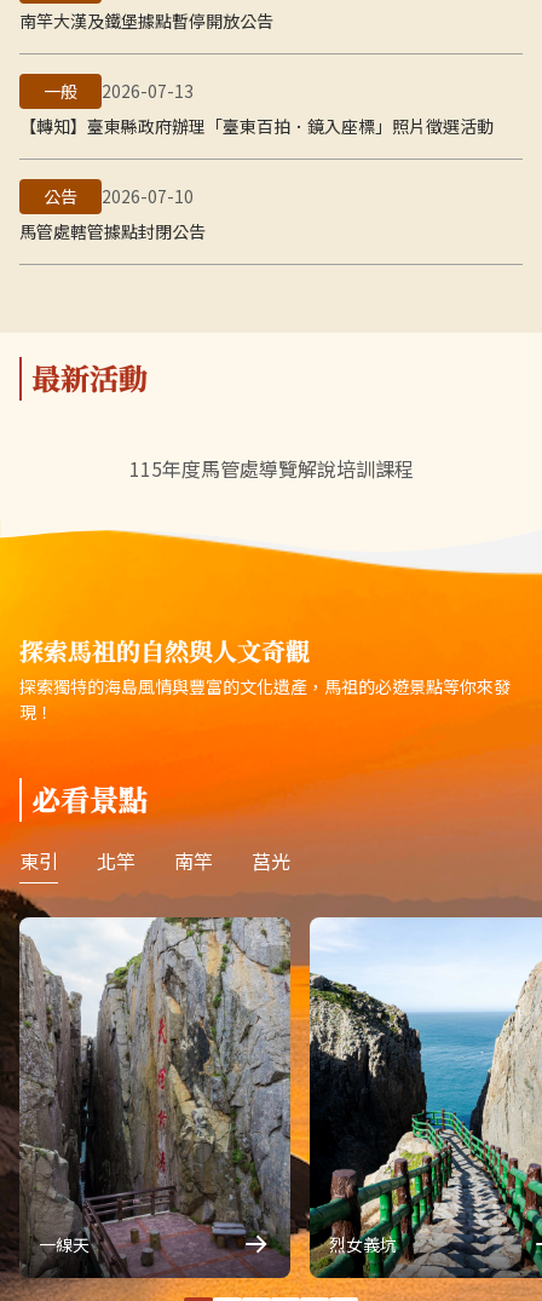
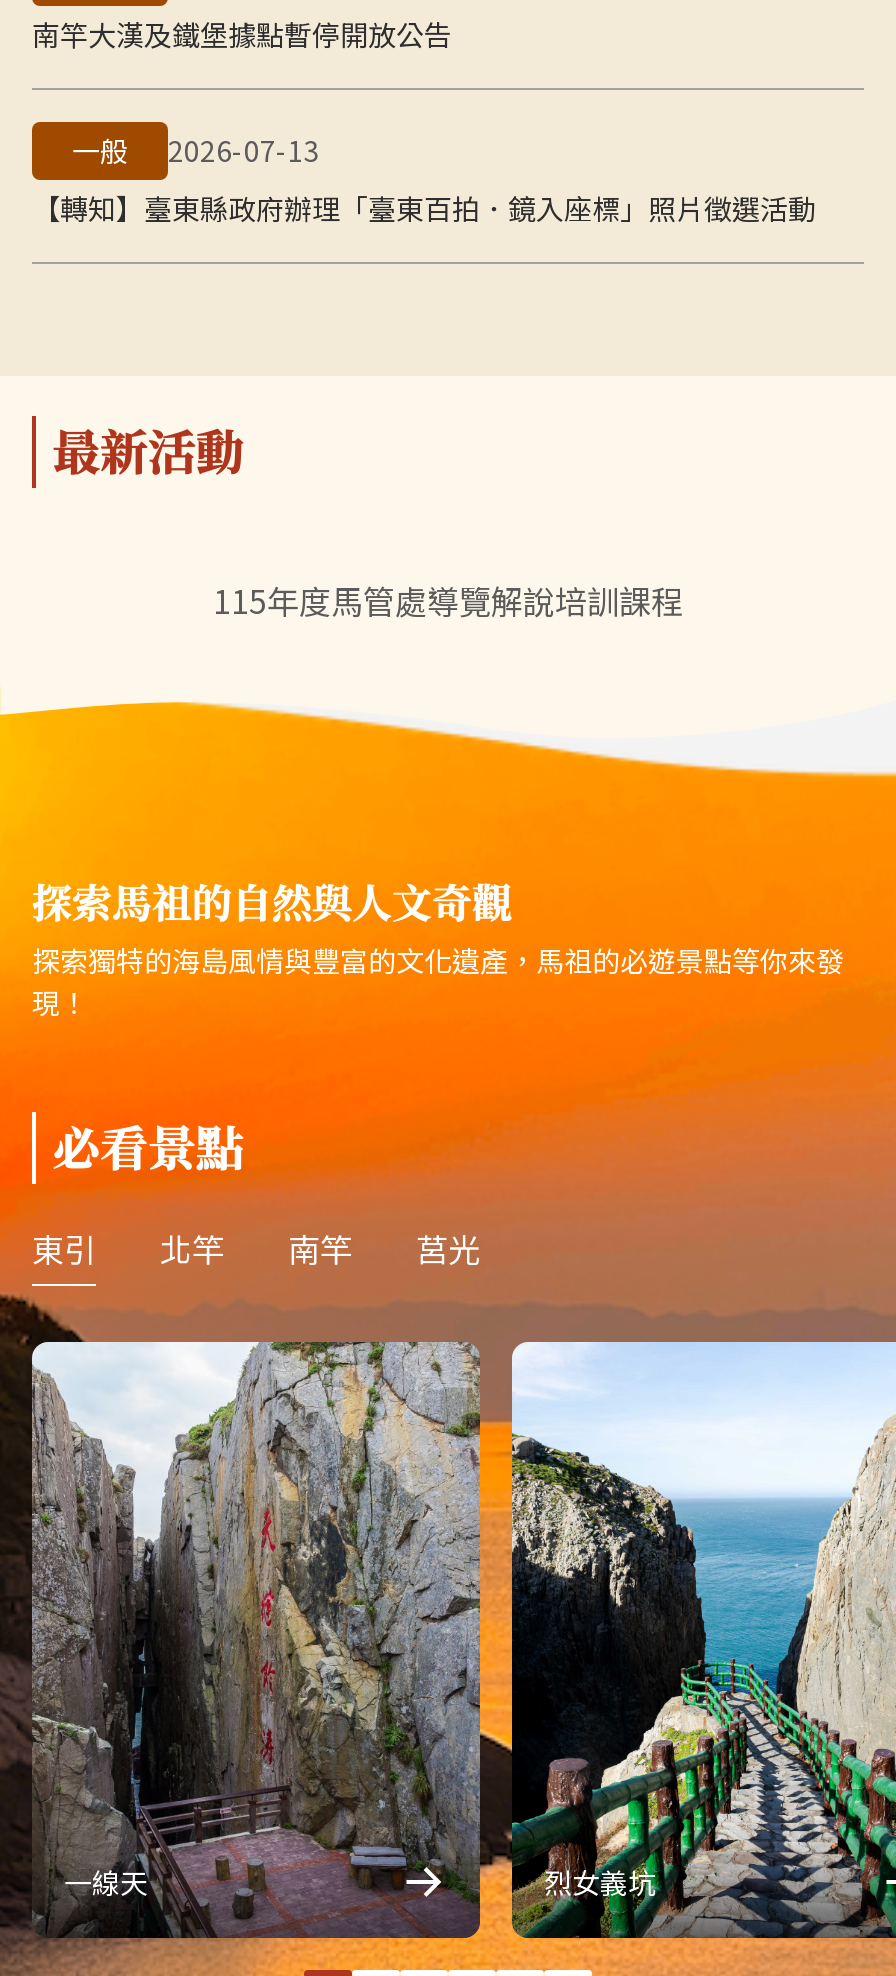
- 公告
- 2026-07-10
- 馬管處轄管據點封閉公告
